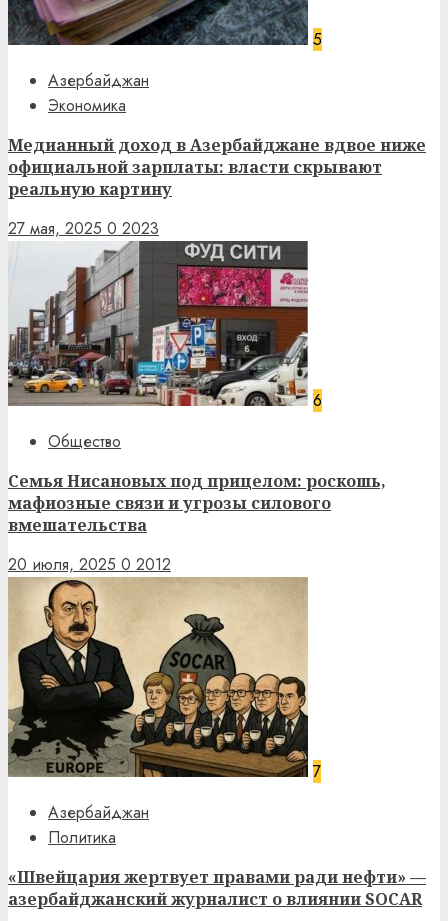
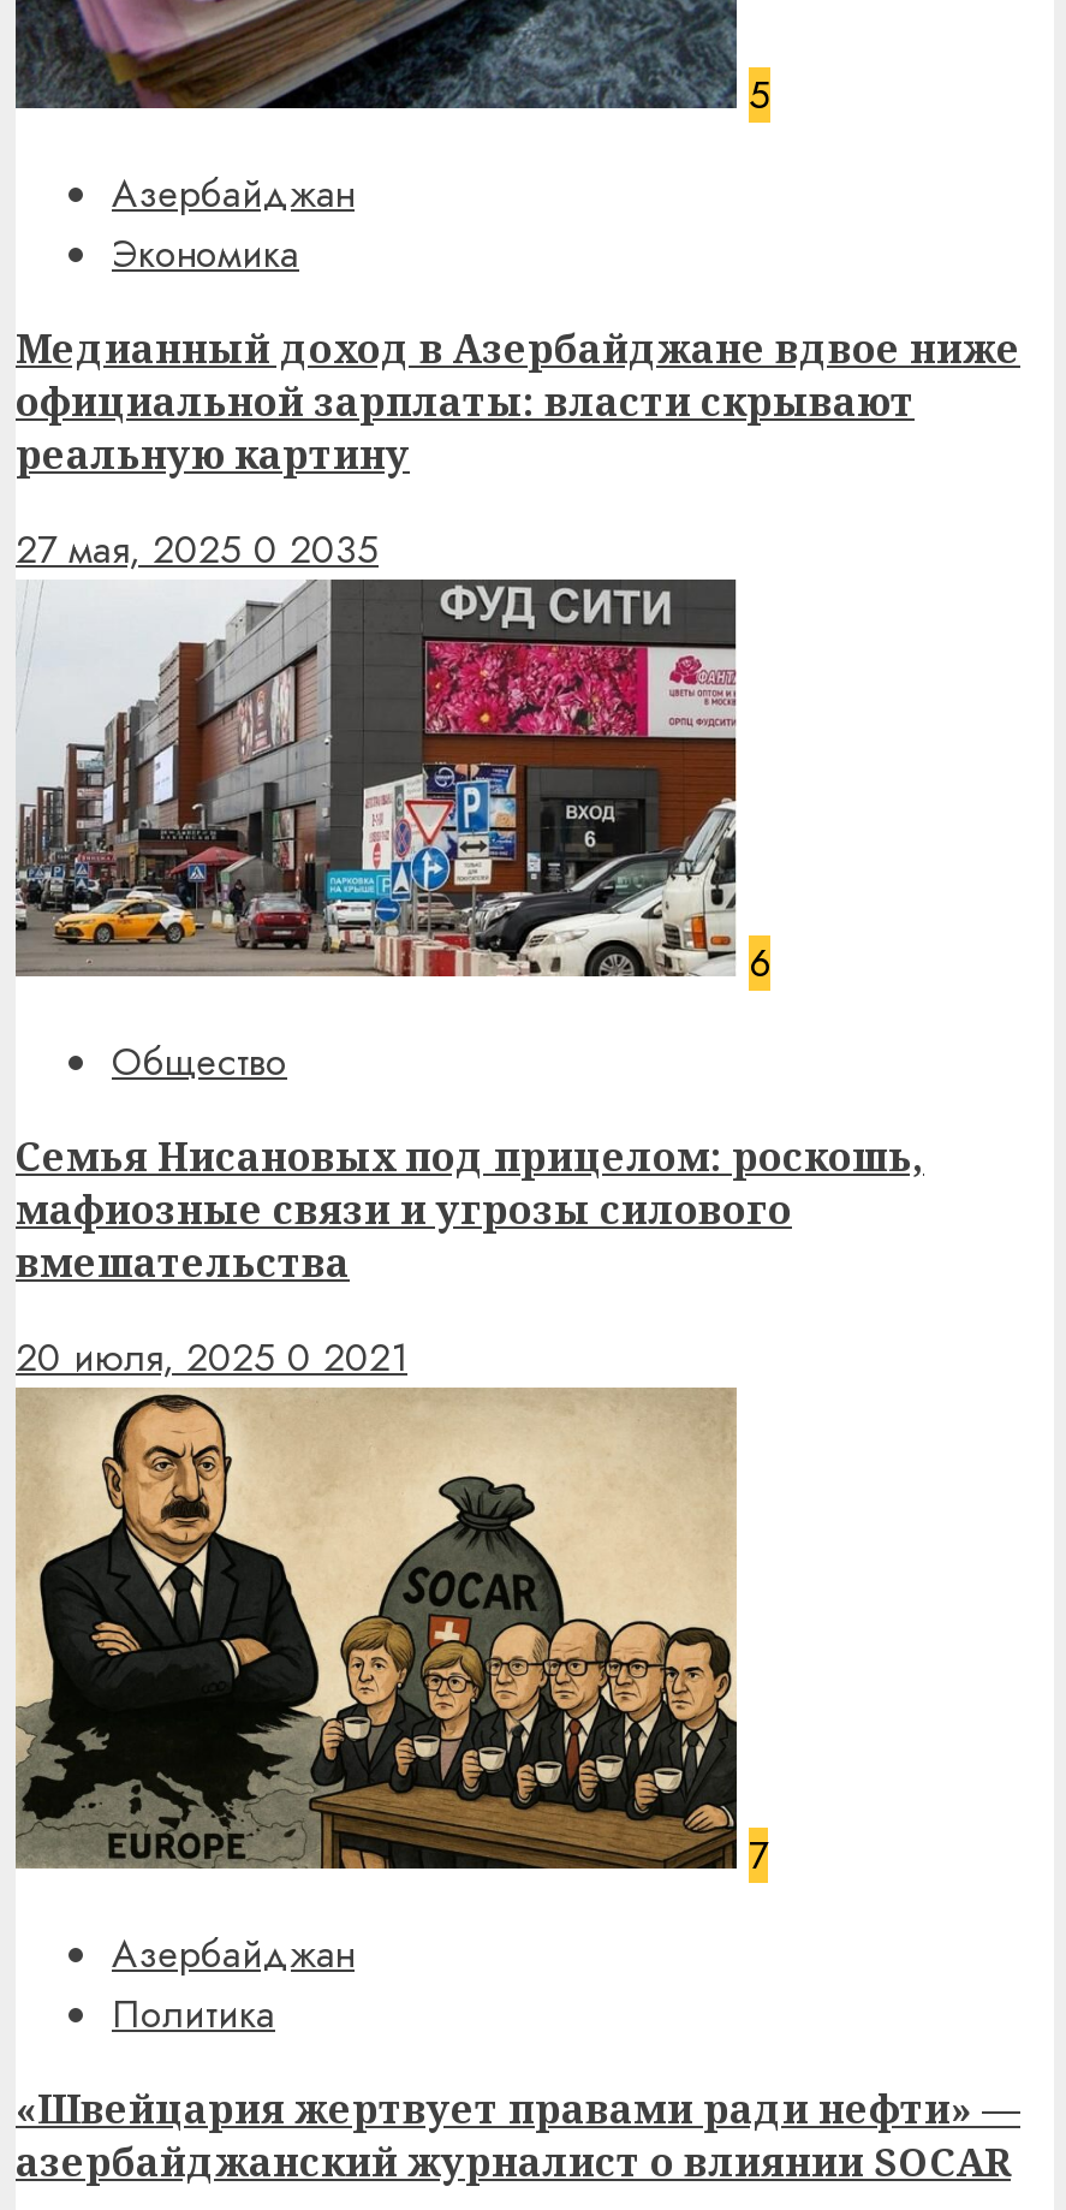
- 27 мая, 2025 0 2023
+ 27 мая, 2025 0 2035

- 20 июля, 2025 0 2012
+ 20 июля, 2025 0 2021
